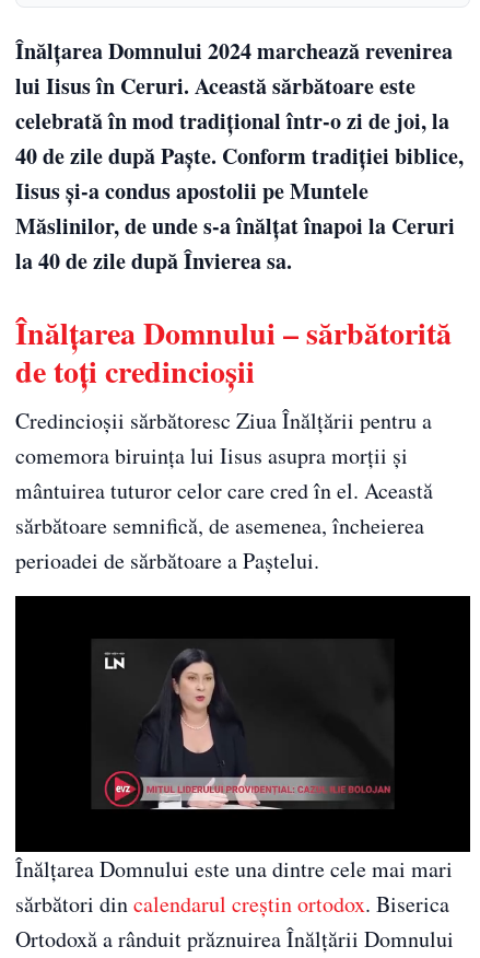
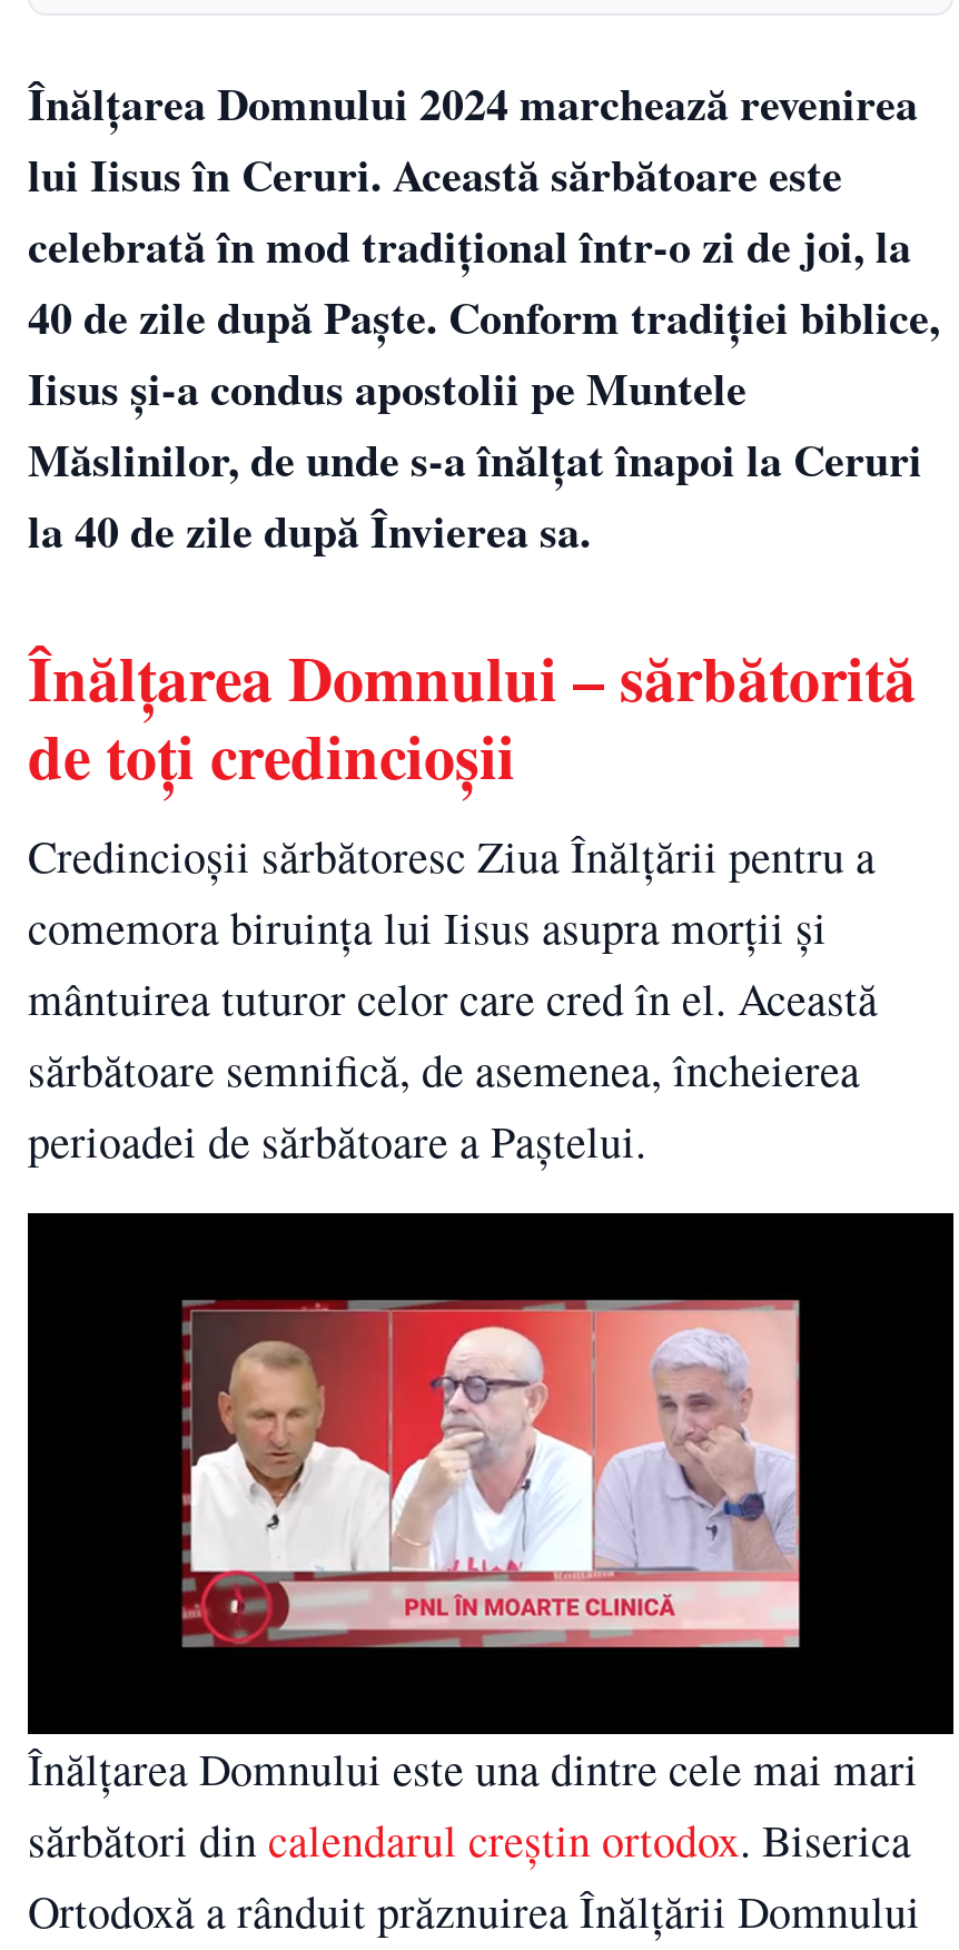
- [image]
+ [image]
